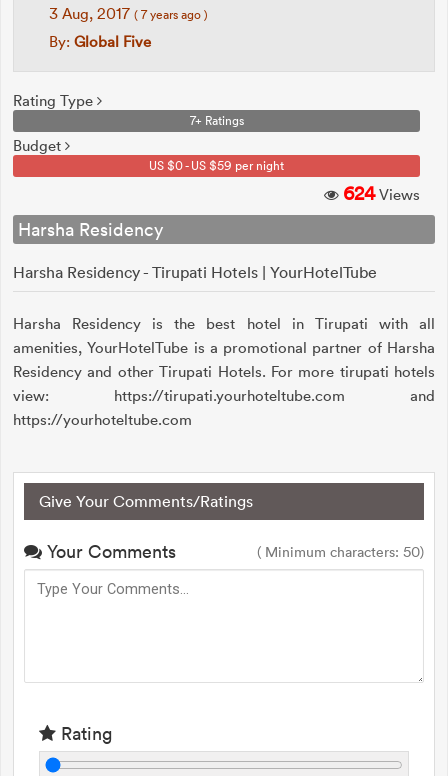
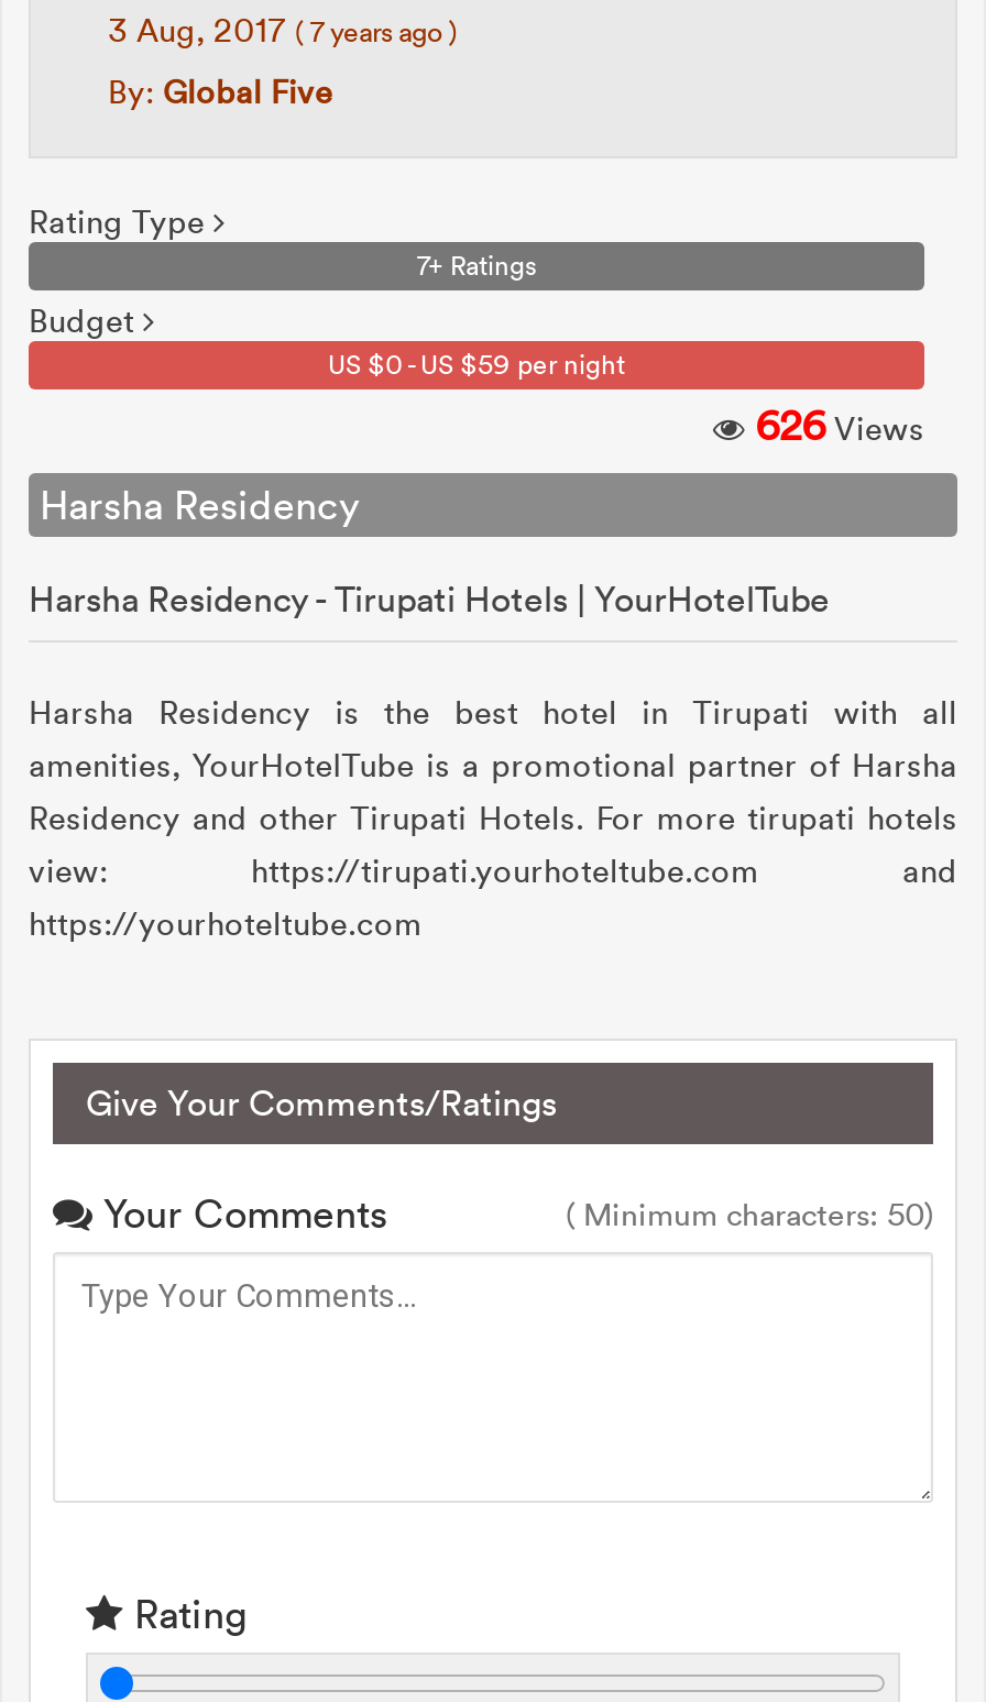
- 624Views
+ 626Views
